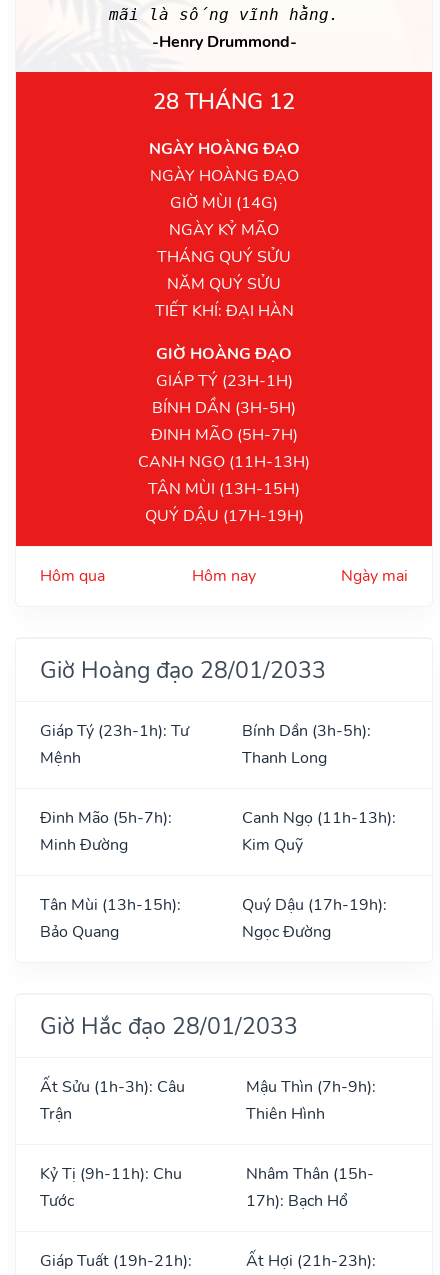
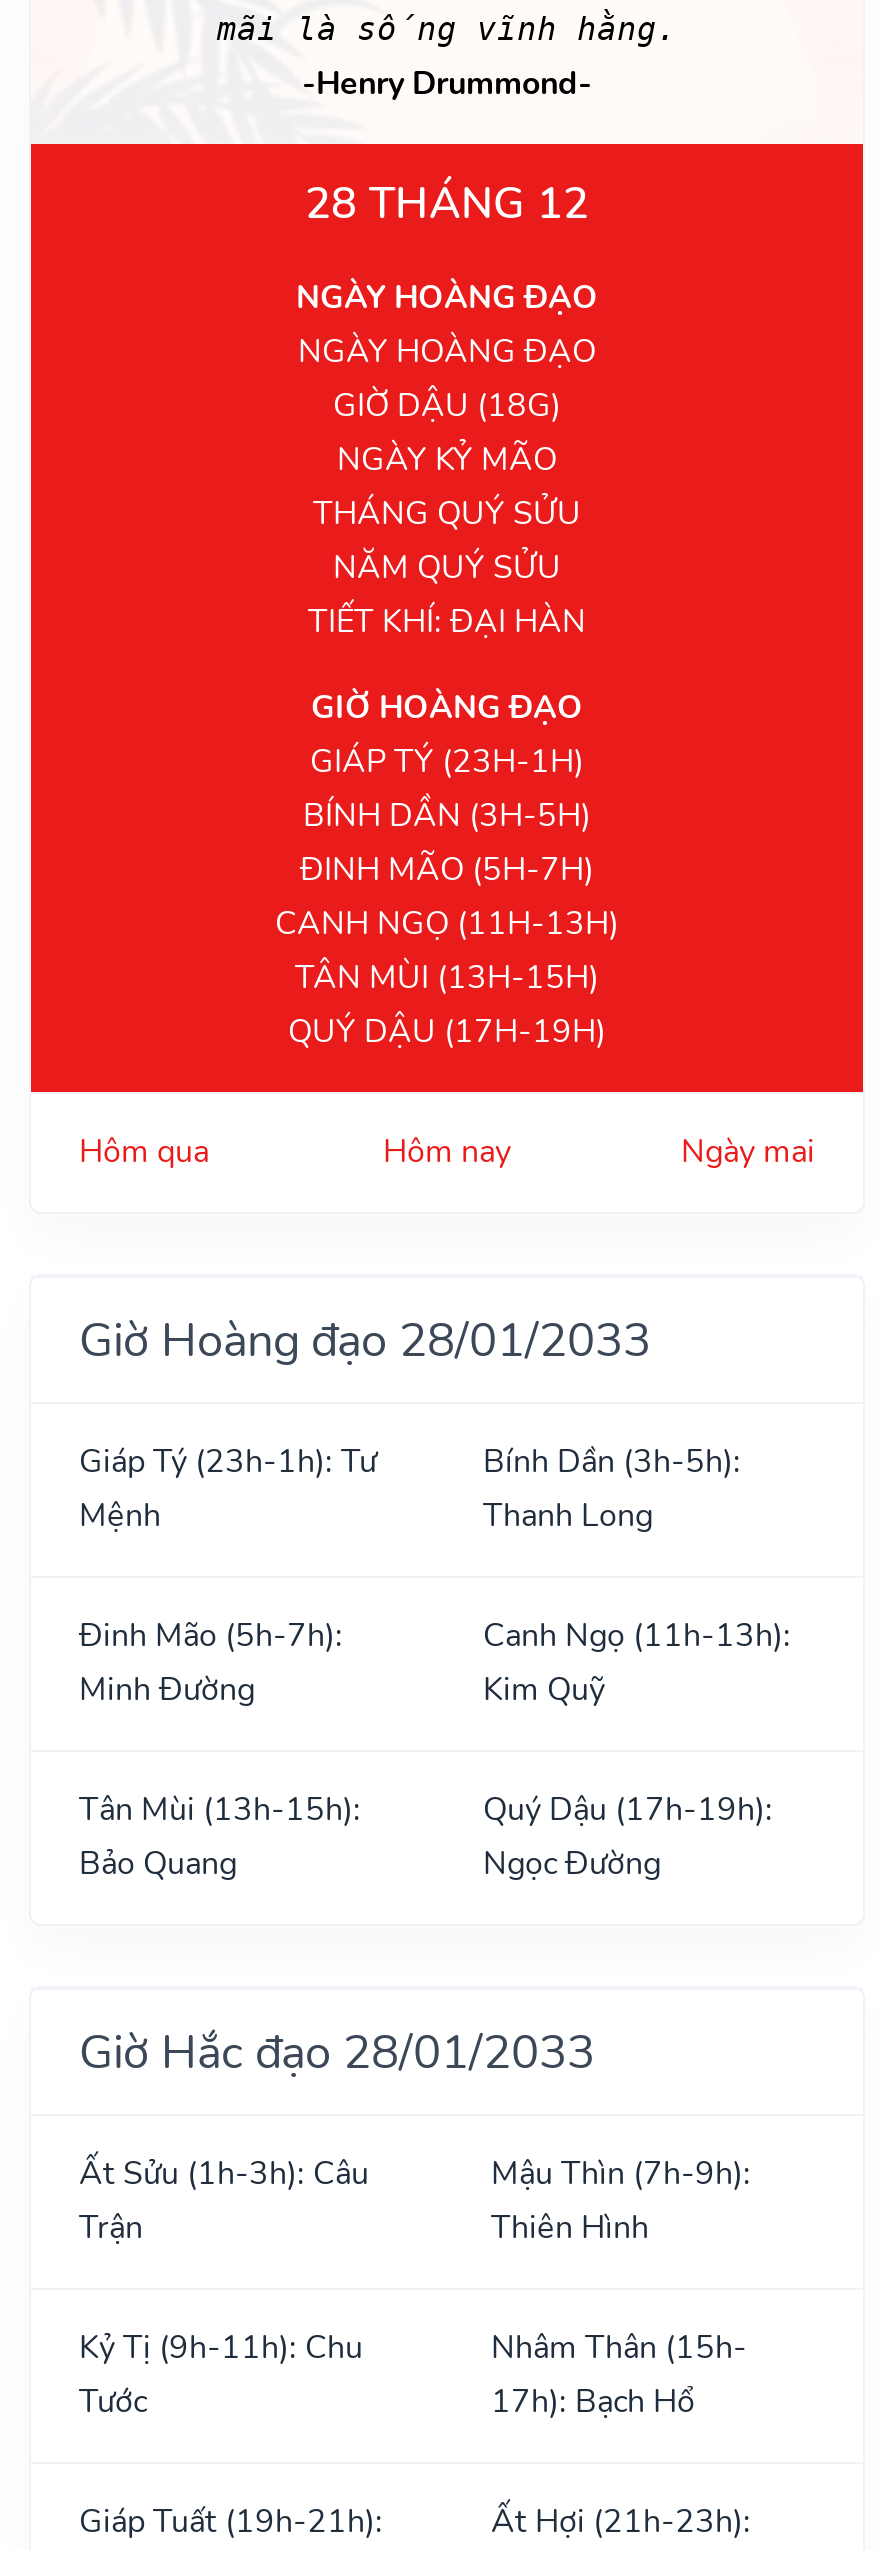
- GIỜ MÙI (14G)
+ GIỜ DẬU (18G)
